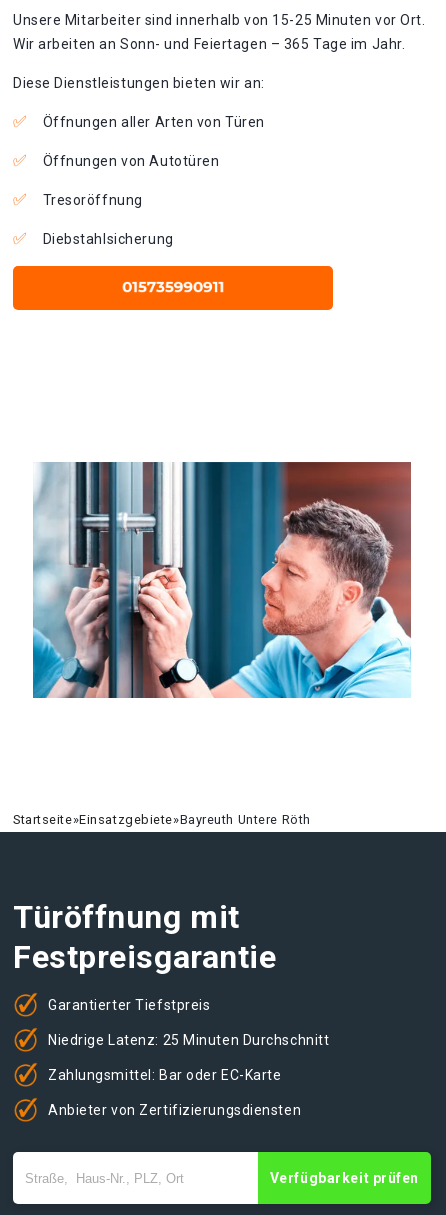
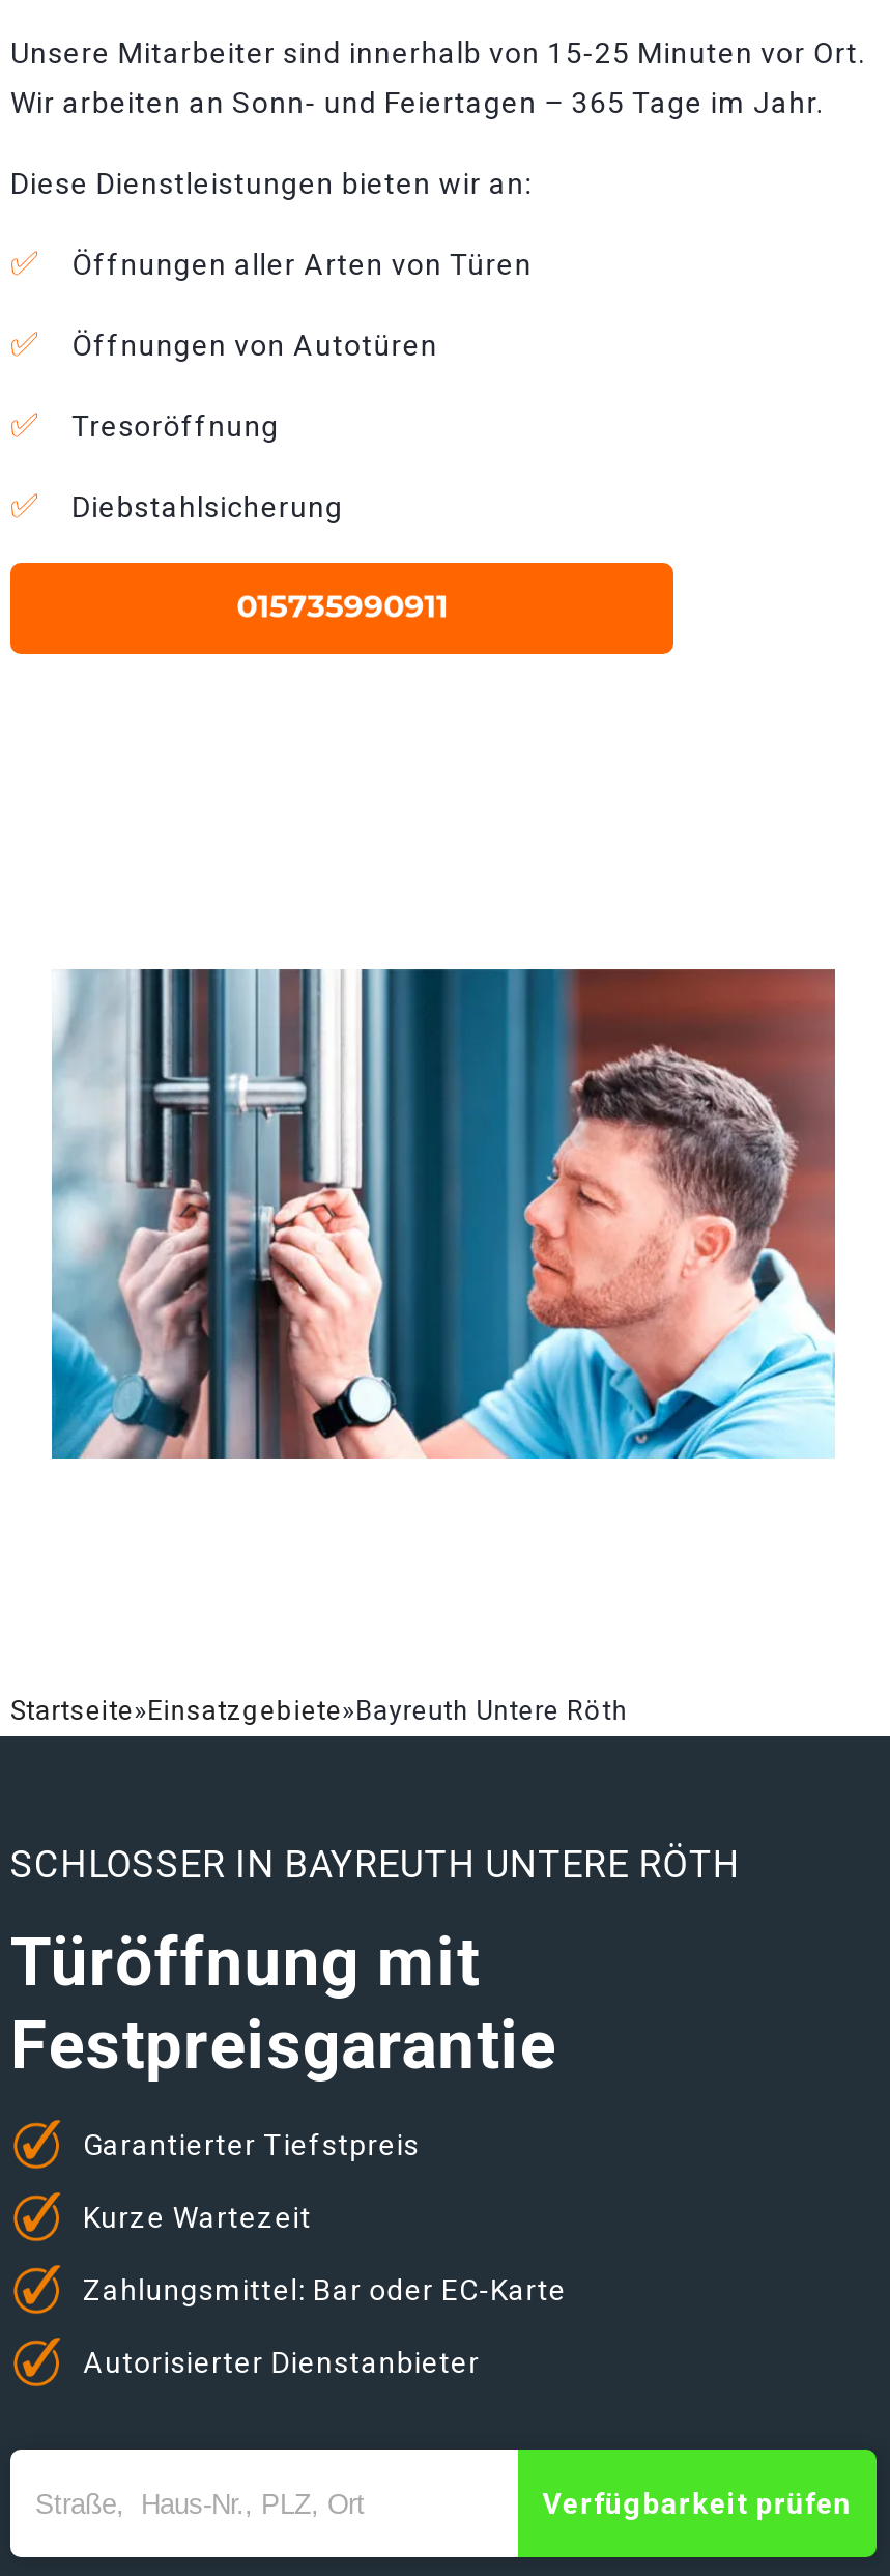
+ SCHLOSSER IN BAYREUTH UNTERE RÖTH

- Niedrige Latenz: 25 Minuten Durchschnitt
+ Kurze Wartezeit

- Anbieter von Zertifizierungsdiensten
+ Autorisierter Dienstanbieter
